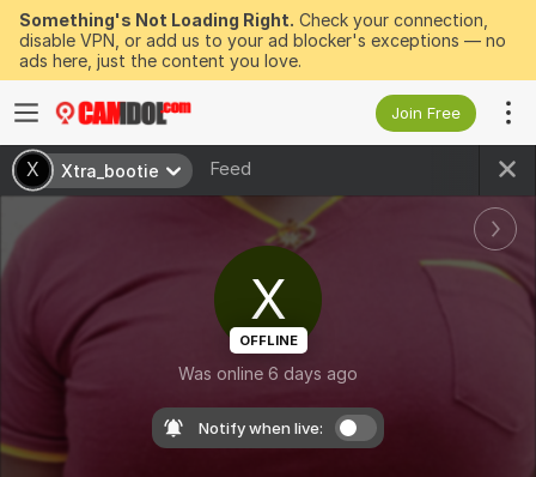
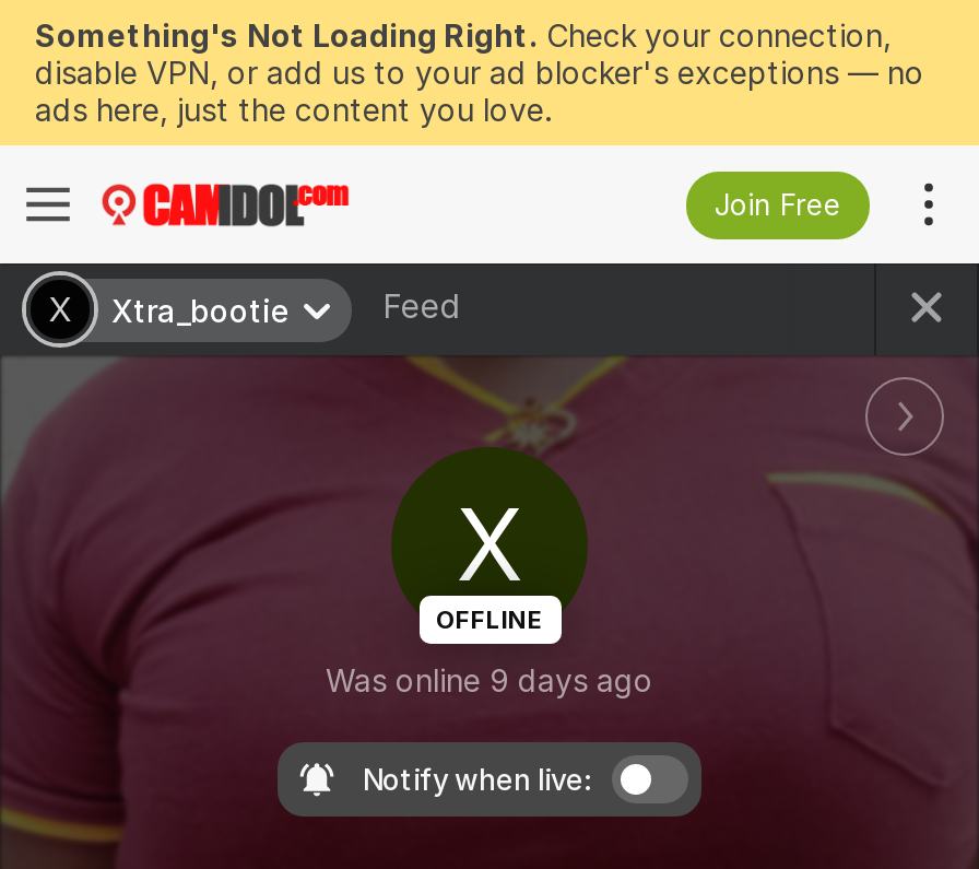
- Was online 6 days ago
+ Was online 9 days ago
